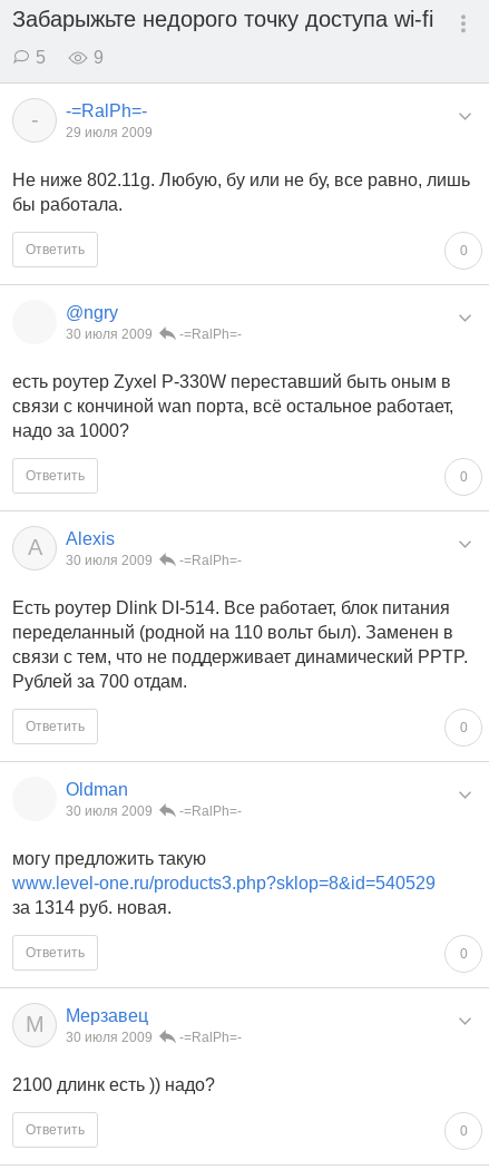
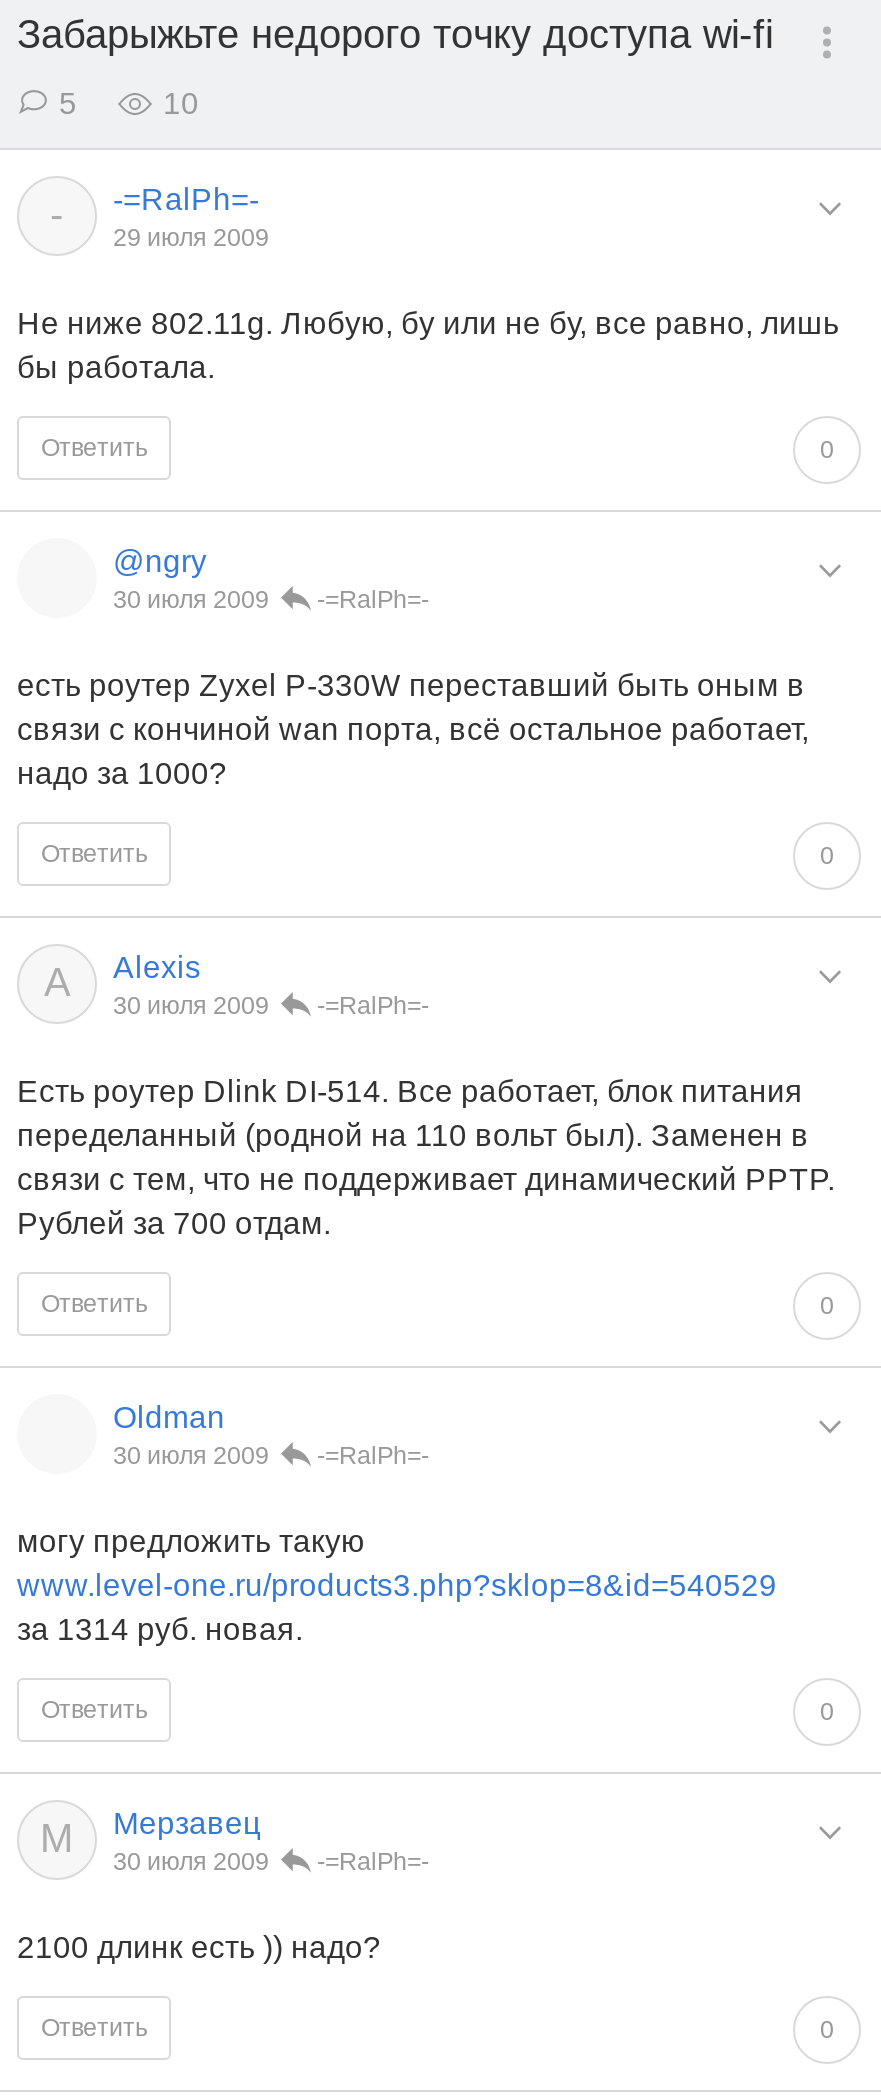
- 9
+ 10
